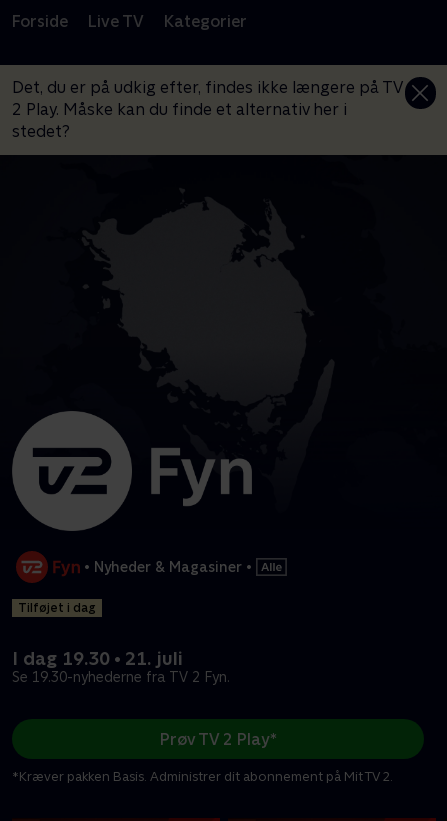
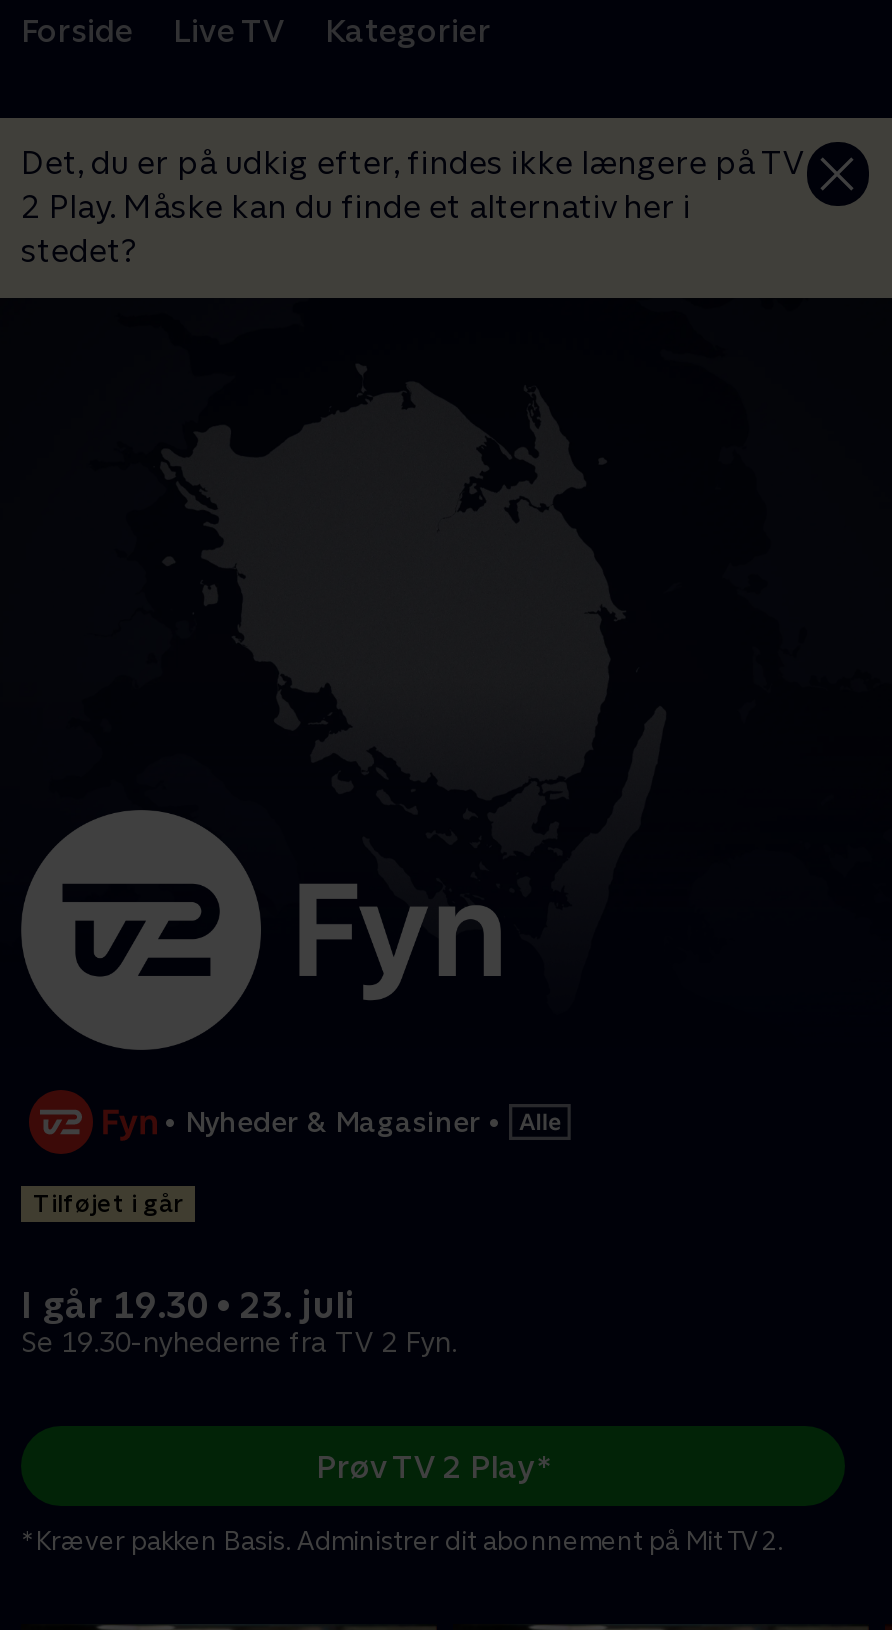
- Tilføjet i dag
+ Tilføjet i går

- I dag 19.30 • 21. juli
+ I går 19.30 • 23. juli
